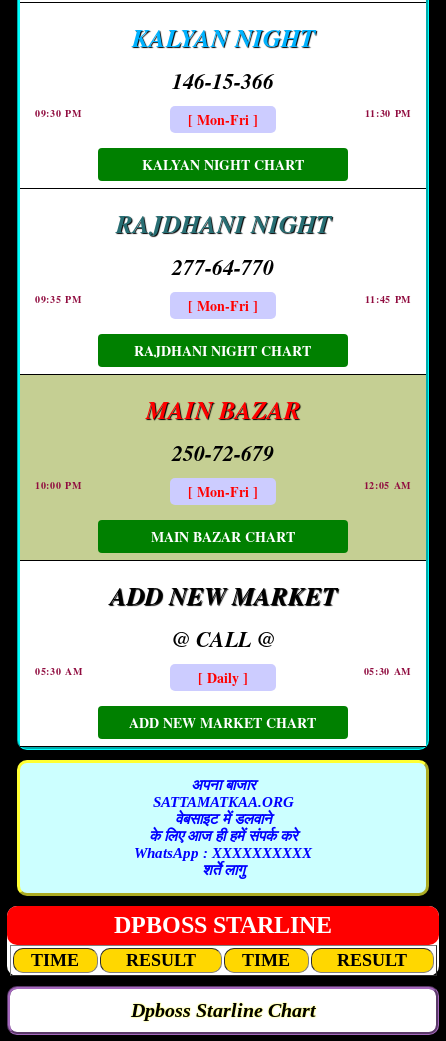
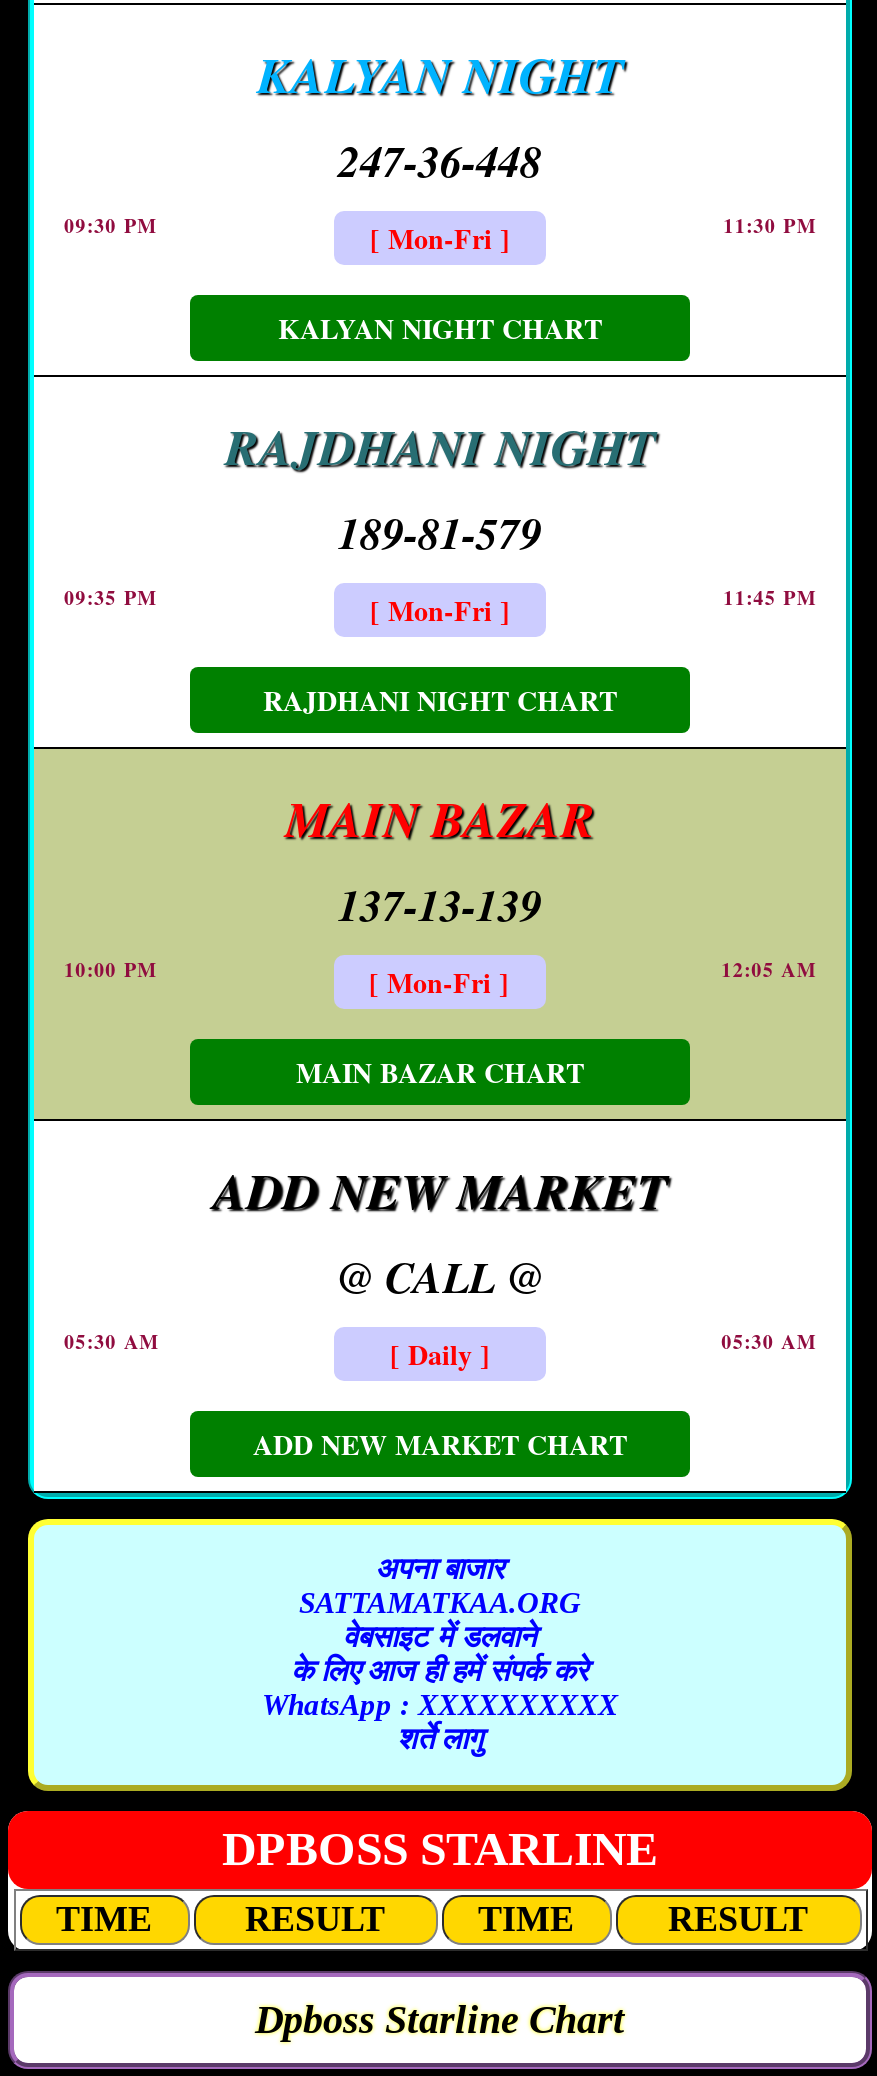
- 146-15-366
+ 247-36-448

- 277-64-770
+ 189-81-579

- 250-72-679
+ 137-13-139
